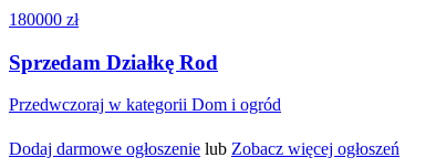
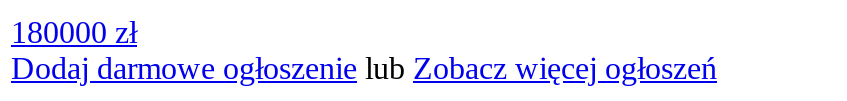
- Sprzedam Działkę Rod
- Przedwczoraj w kategorii Dom i ogród
